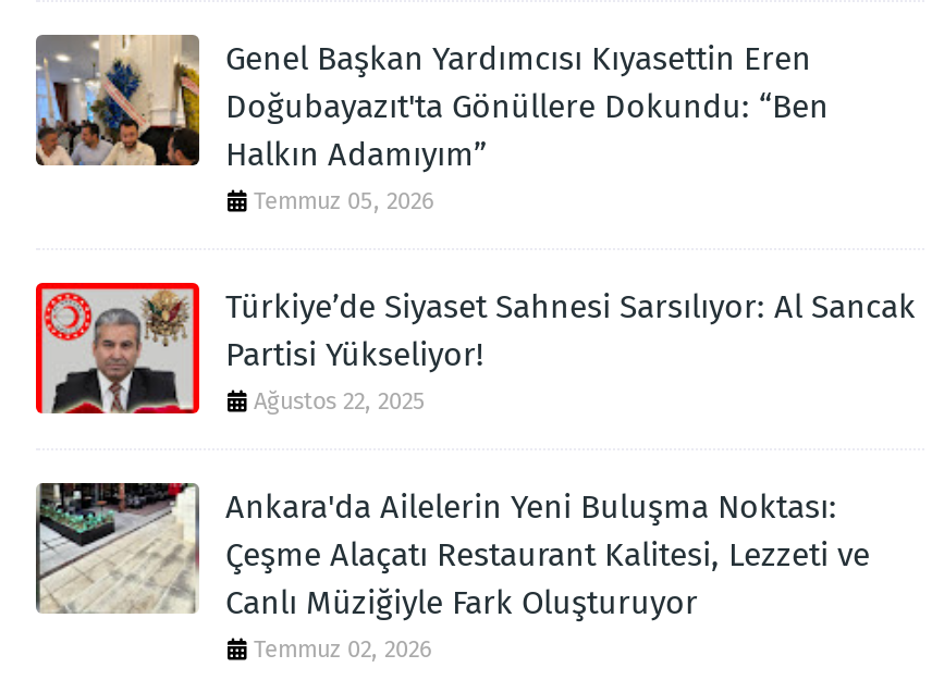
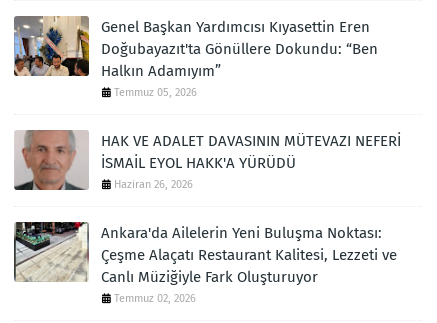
- [image]
- Türkiye’de Siyaset Sahnesi Sarsılıyor: Al Sancak
- Partisi Yükseliyor!
- Ağustos 22, 2025
+ [image]
+ HAK VE ADALET DAVASININ MÜTEVAZI NEFERİ
+ İSMAİL EYOL HAKK'A YÜRÜDÜ
+ Haziran 26, 2026
